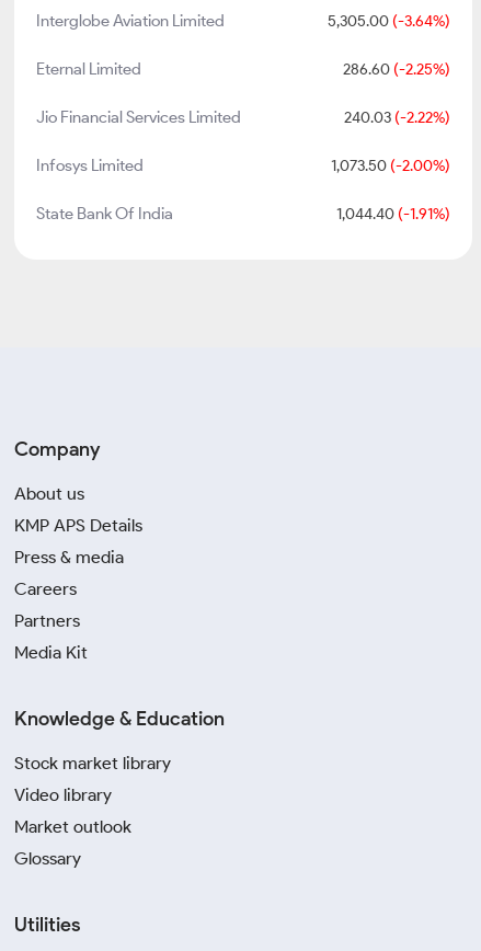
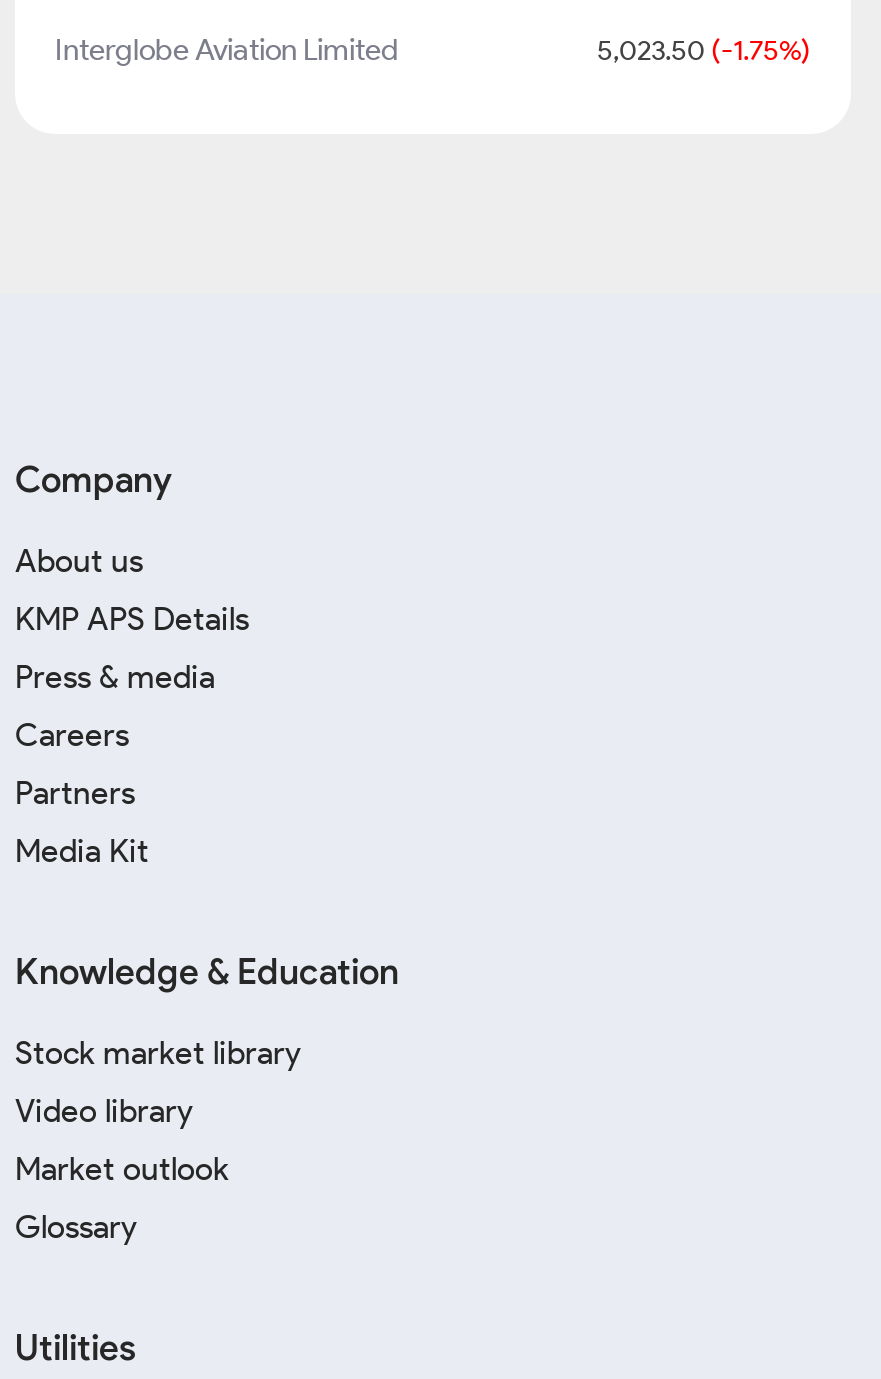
- 5,305.00 (-3.64%)
- Eternal Limited
- 286.60 (-2.25%)
- Jio Financial Services Limited
- 240.03 (-2.22%)
- Infosys Limited
- 1,073.50 (-2.00%)
- State Bank Of India
- 1,044.40 (-1.91%)
+ 5,023.50 (-1.75%)
